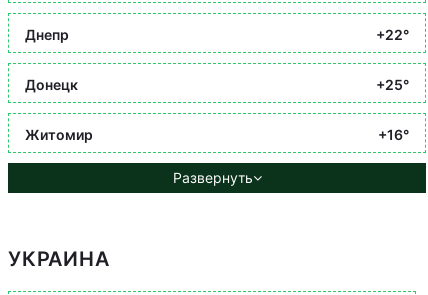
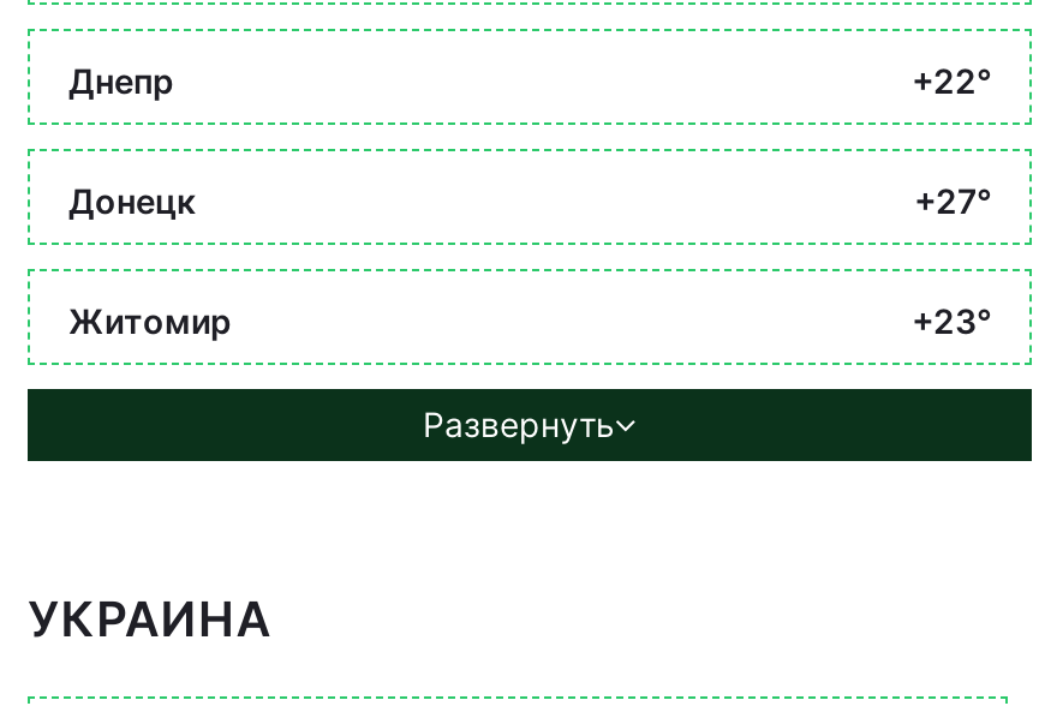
- +25°
+ +27°

- +16°
+ +23°
